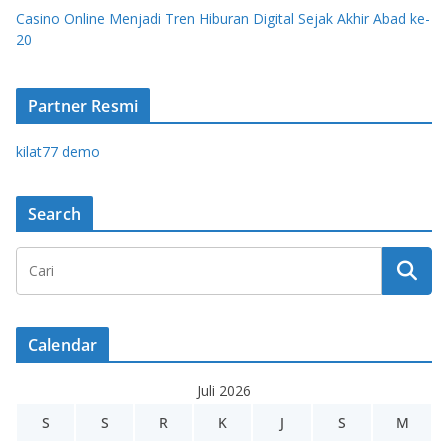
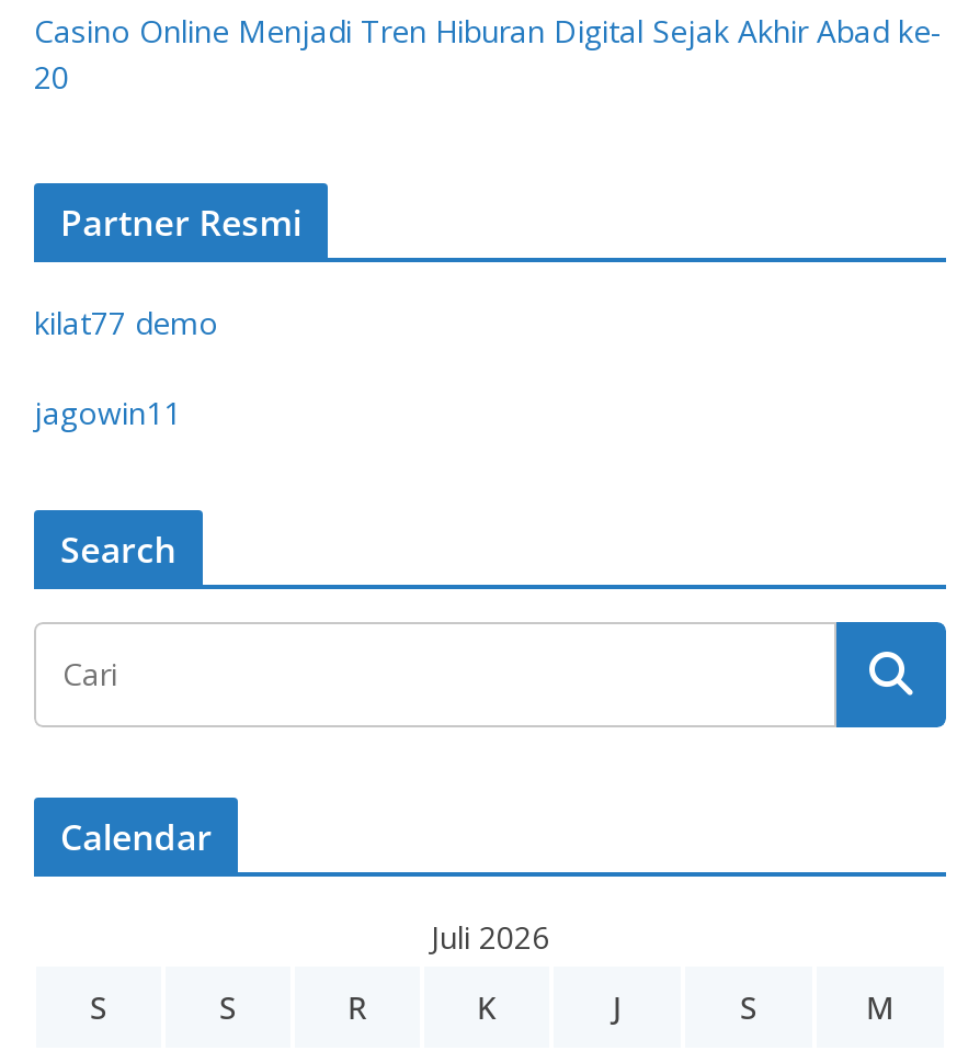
+ jagowin11
